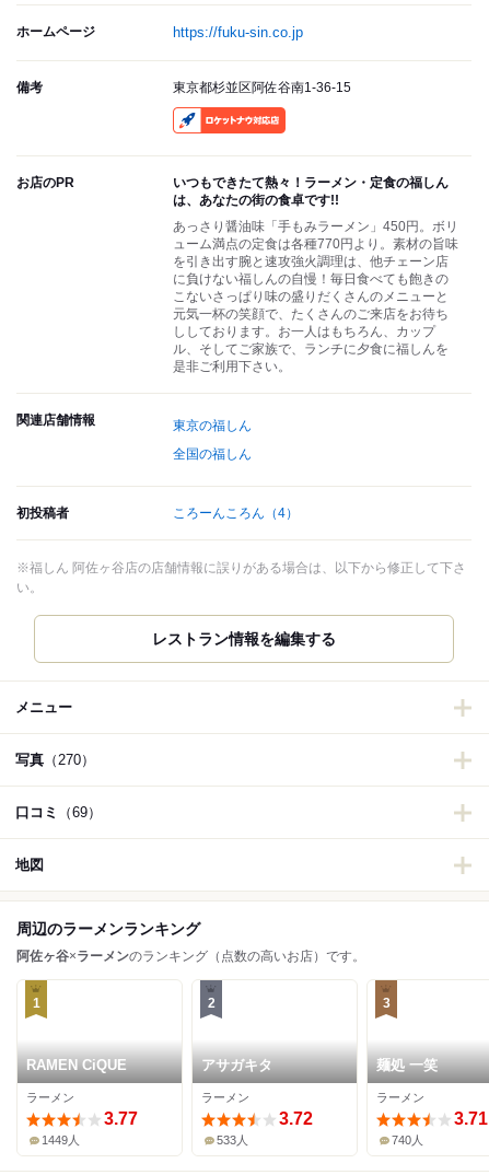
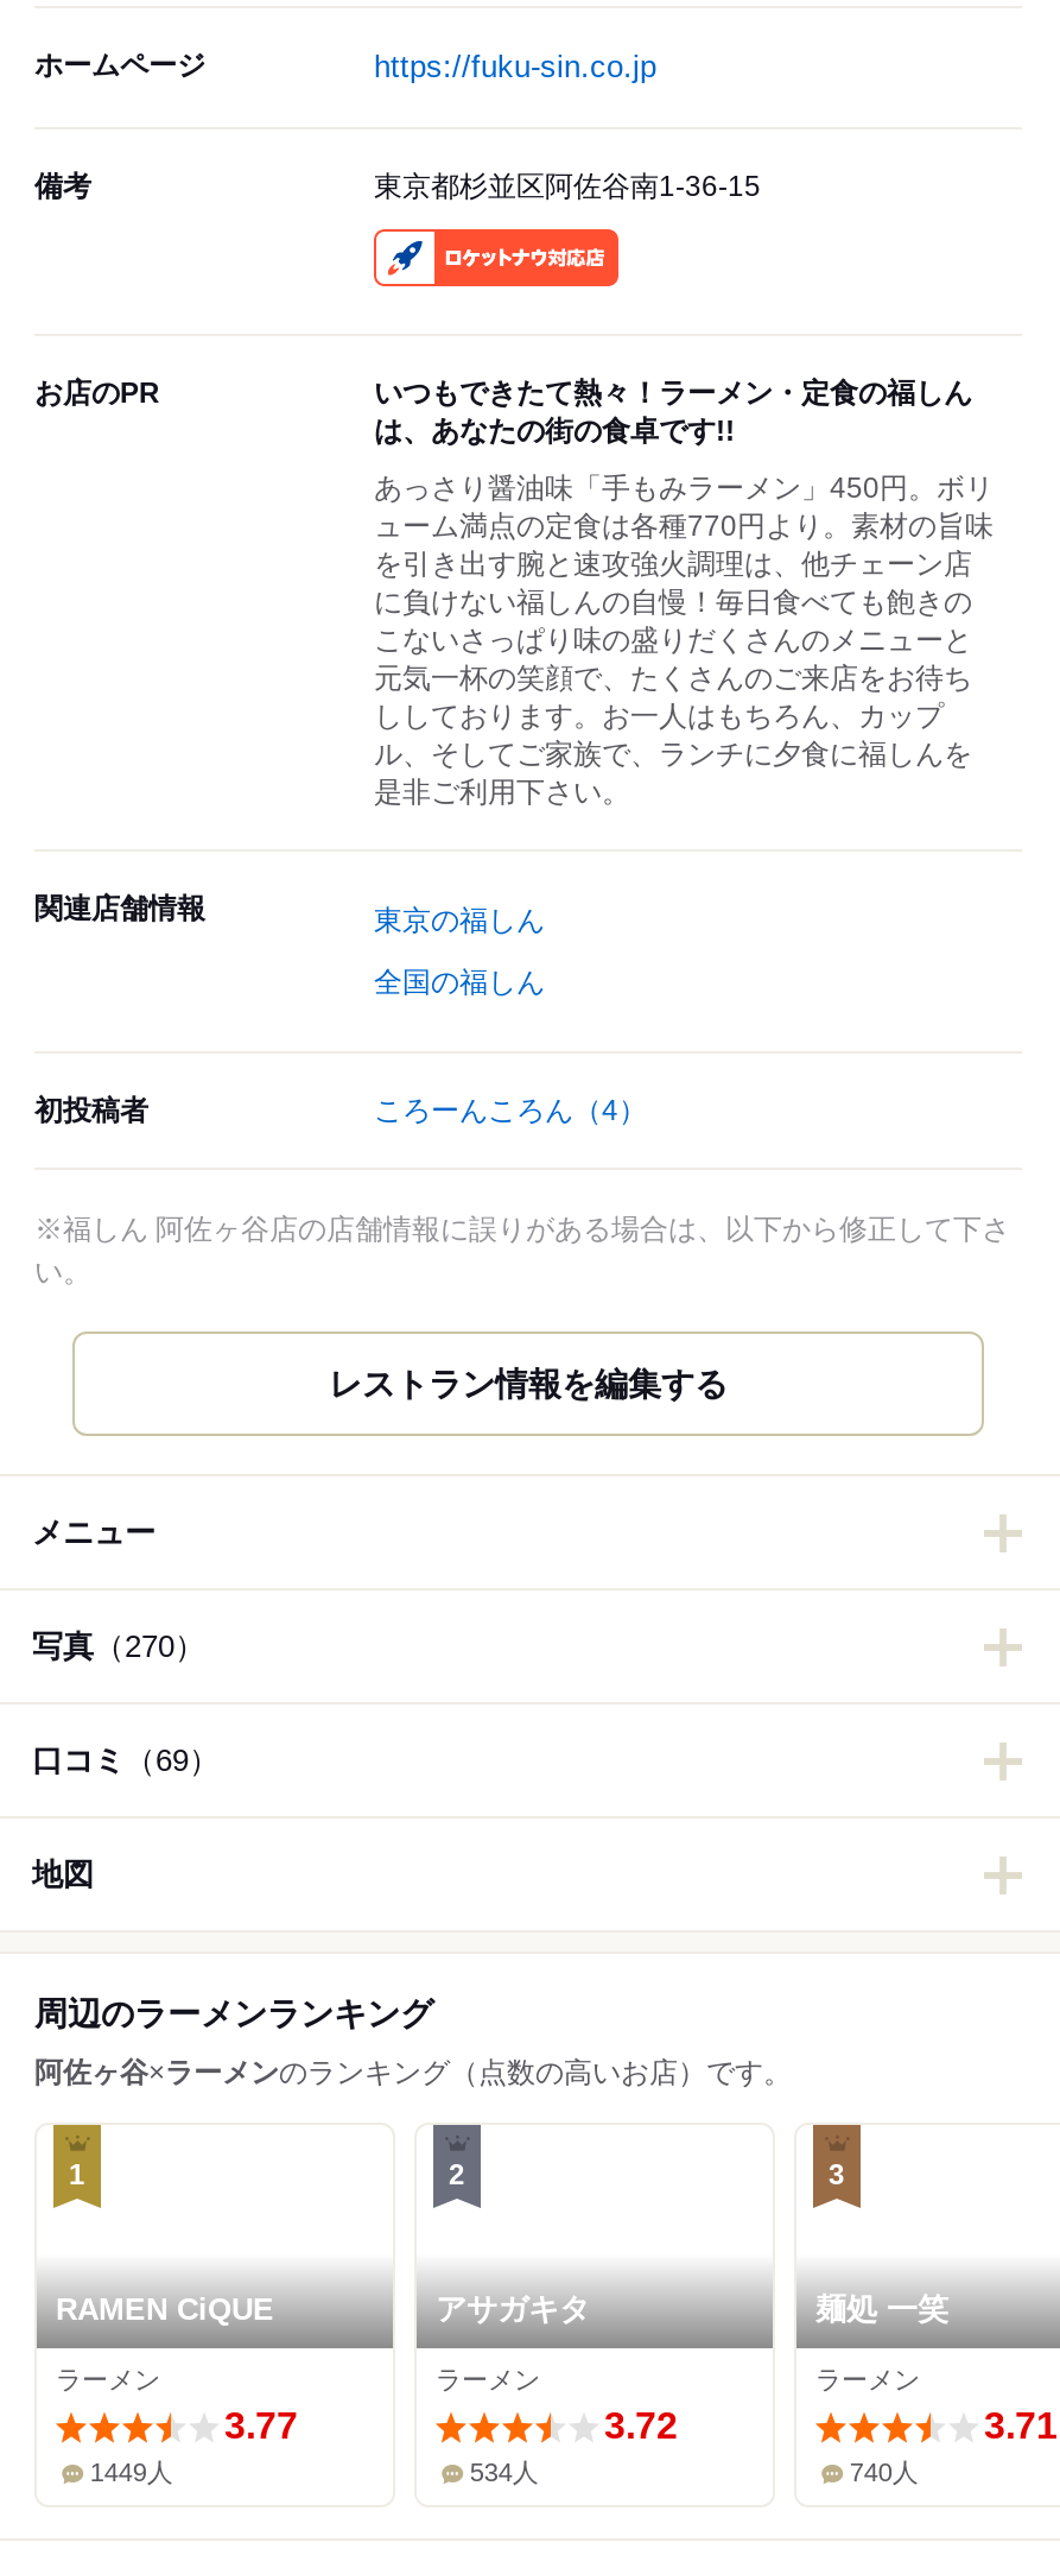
- 533人
+ 534人
